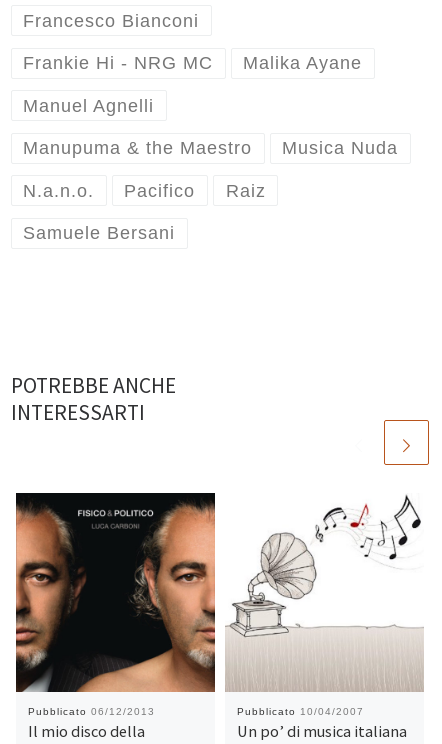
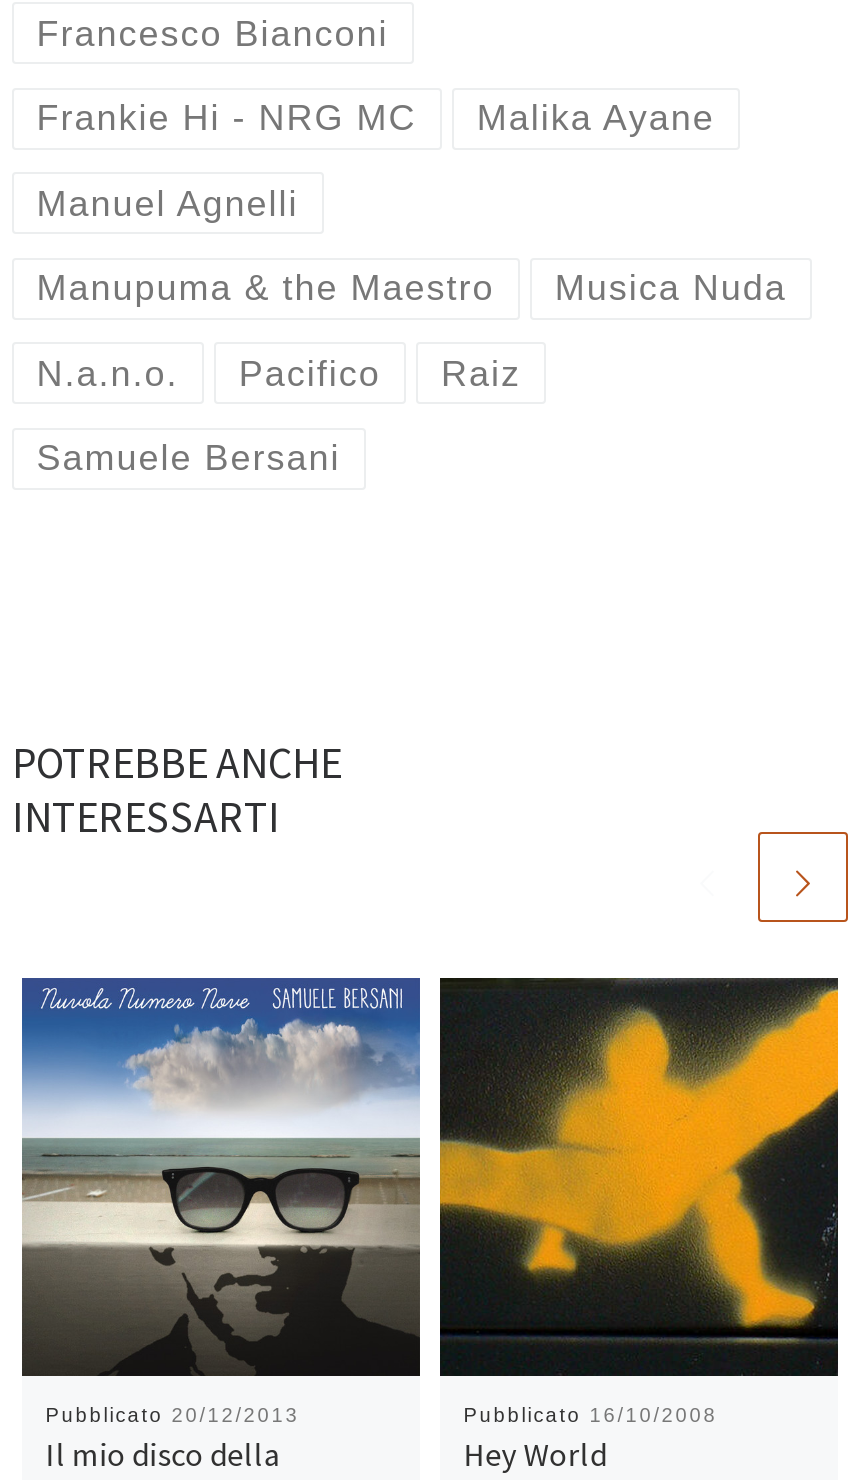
- [image]
- Pubblicato 06/12/2013
+ [image]
+ Pubblicato 20/12/2013

- [image]
- Pubblicato 10/04/2007
- Un po’ di musica italiana
+ [image]
+ Pubblicato 16/10/2008
+ Hey World
